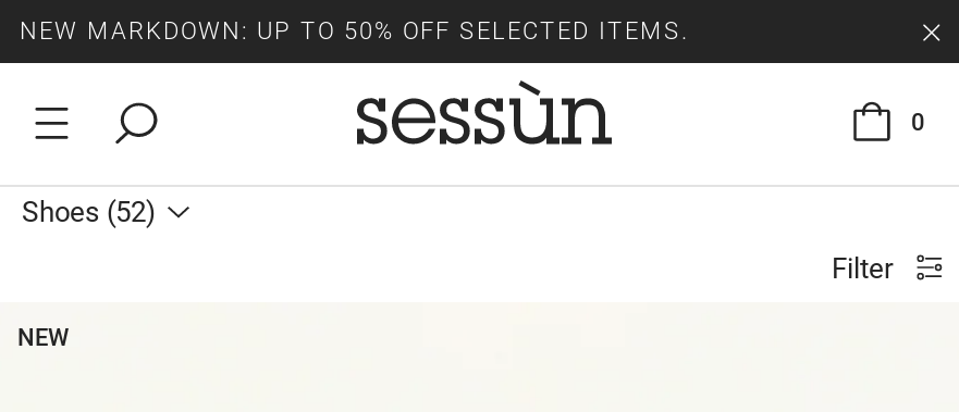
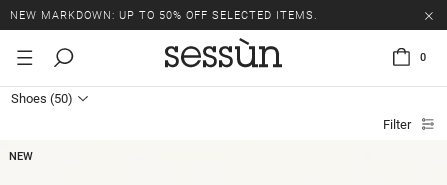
- Shoes (52)
+ Shoes (50)
